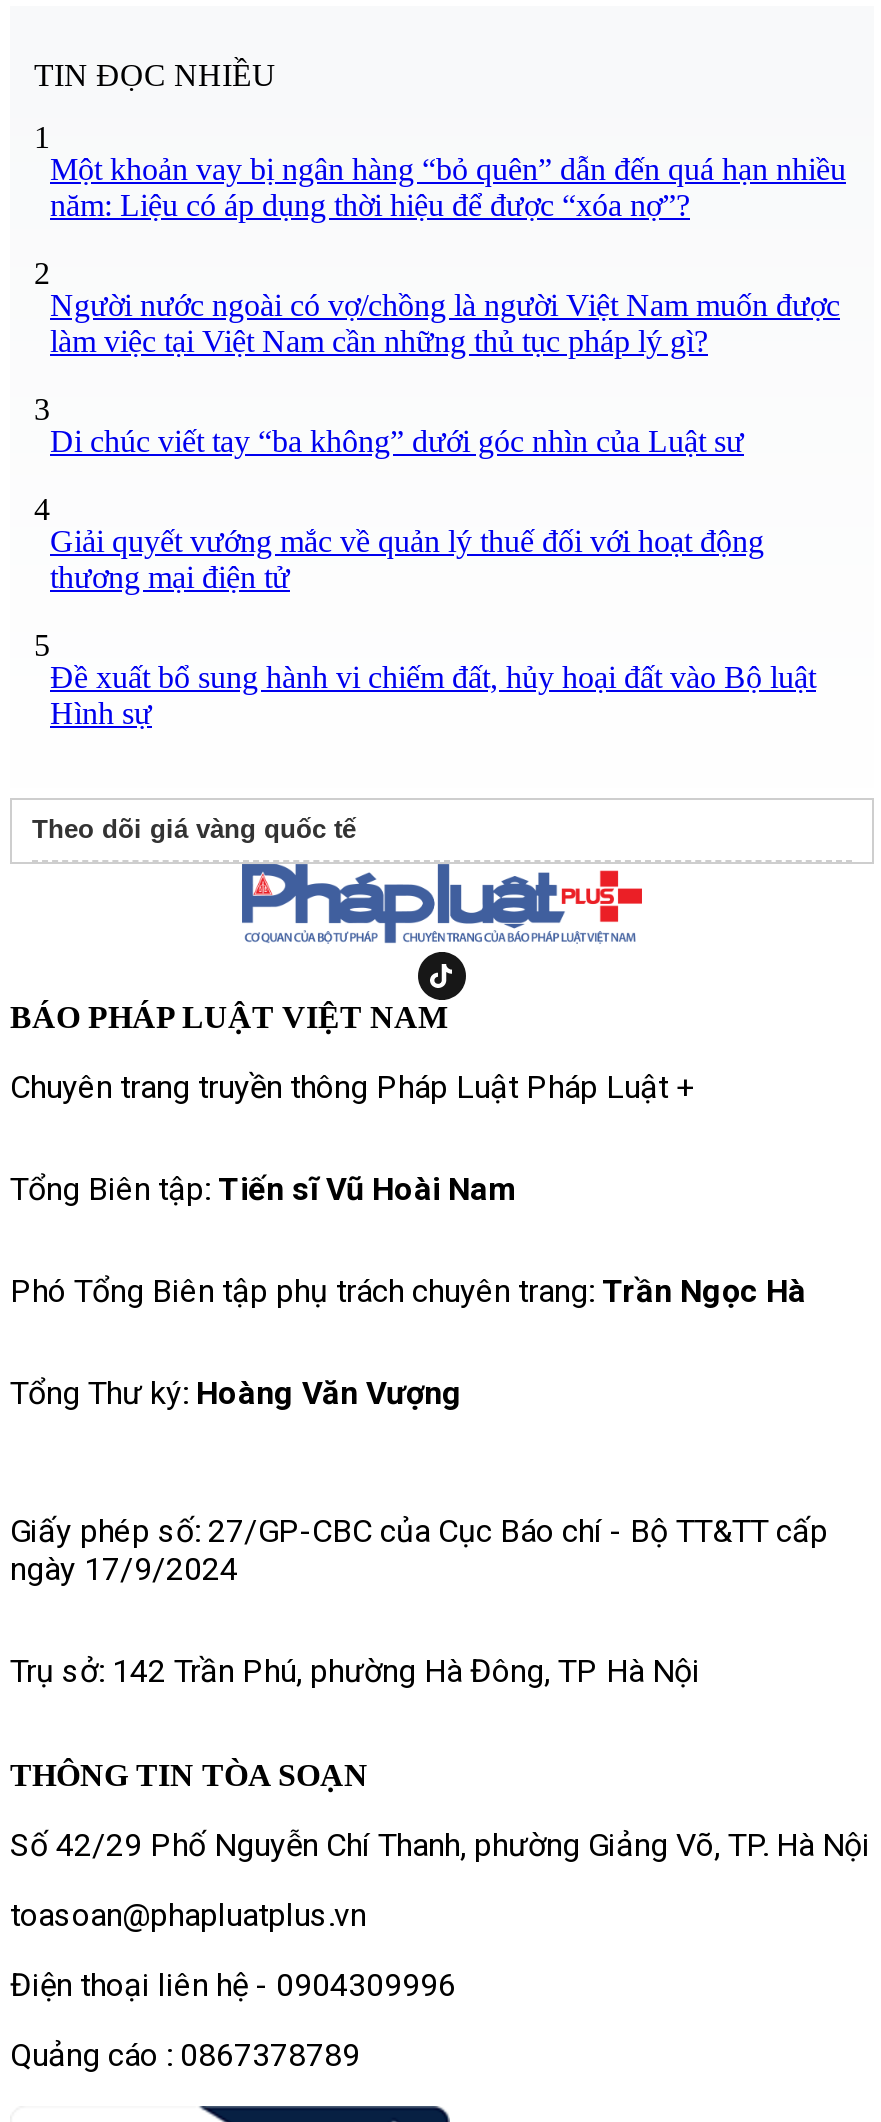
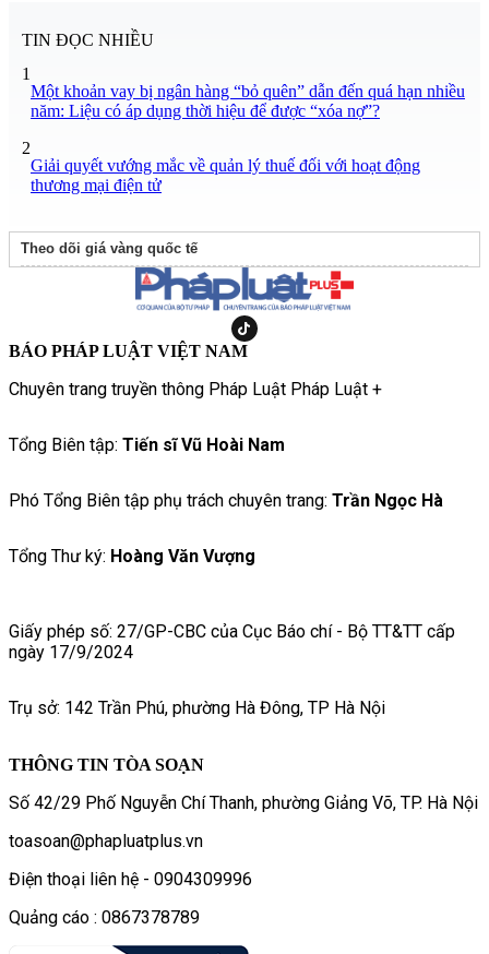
- Người nước ngoài có vợ/chồng là người Việt Nam muốn được
- làm việc tại Việt Nam cần những thủ tục pháp lý gì?
- 3
- Di chúc viết tay “ba không” dưới góc nhìn của Luật sư
- 4

- 5
- Đề xuất bổ sung hành vi chiếm đất, hủy hoại đất vào Bộ luật
- Hình sự
